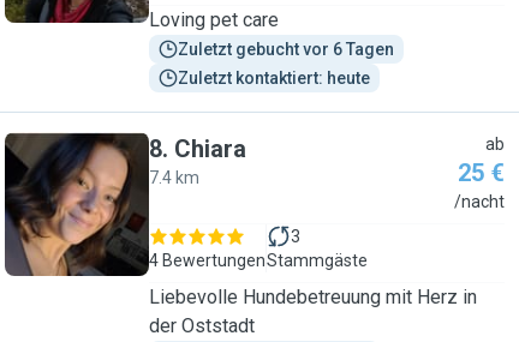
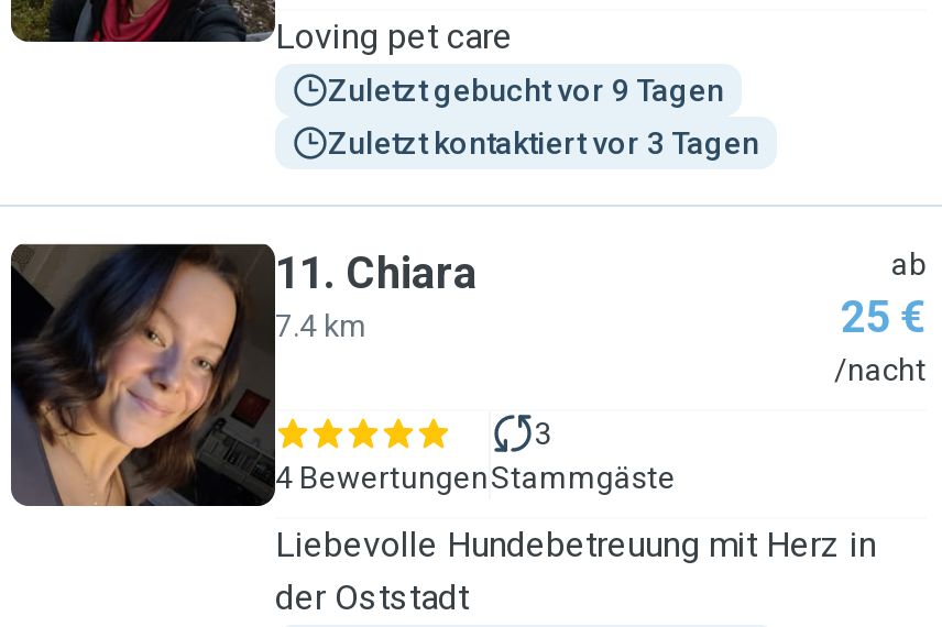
- Zuletzt gebucht vor 6 Tagen
+ Zuletzt gebucht vor 9 Tagen

- Zuletzt kontaktiert: heute
+ Zuletzt kontaktiert vor 3 Tagen

- 8. Chiara
+ 11. Chiara
